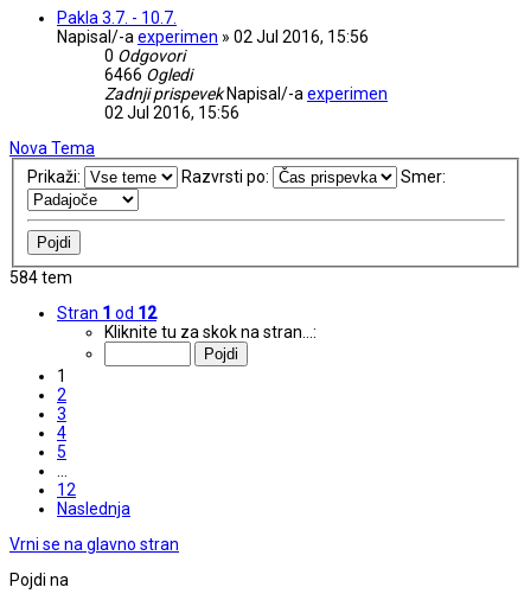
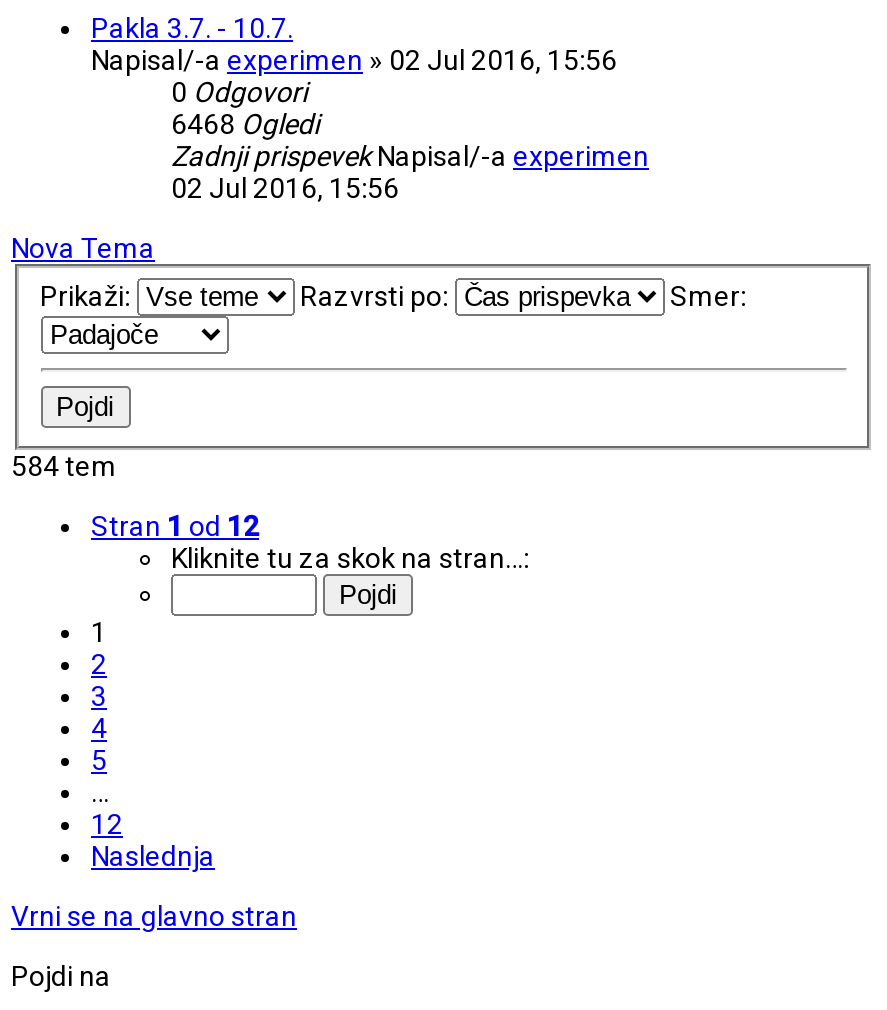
- 6466Ogledi
+ 6468Ogledi
